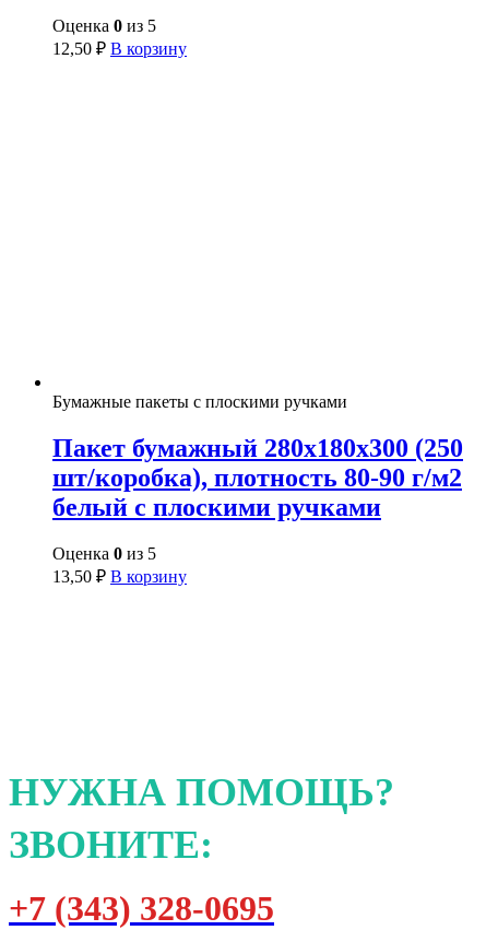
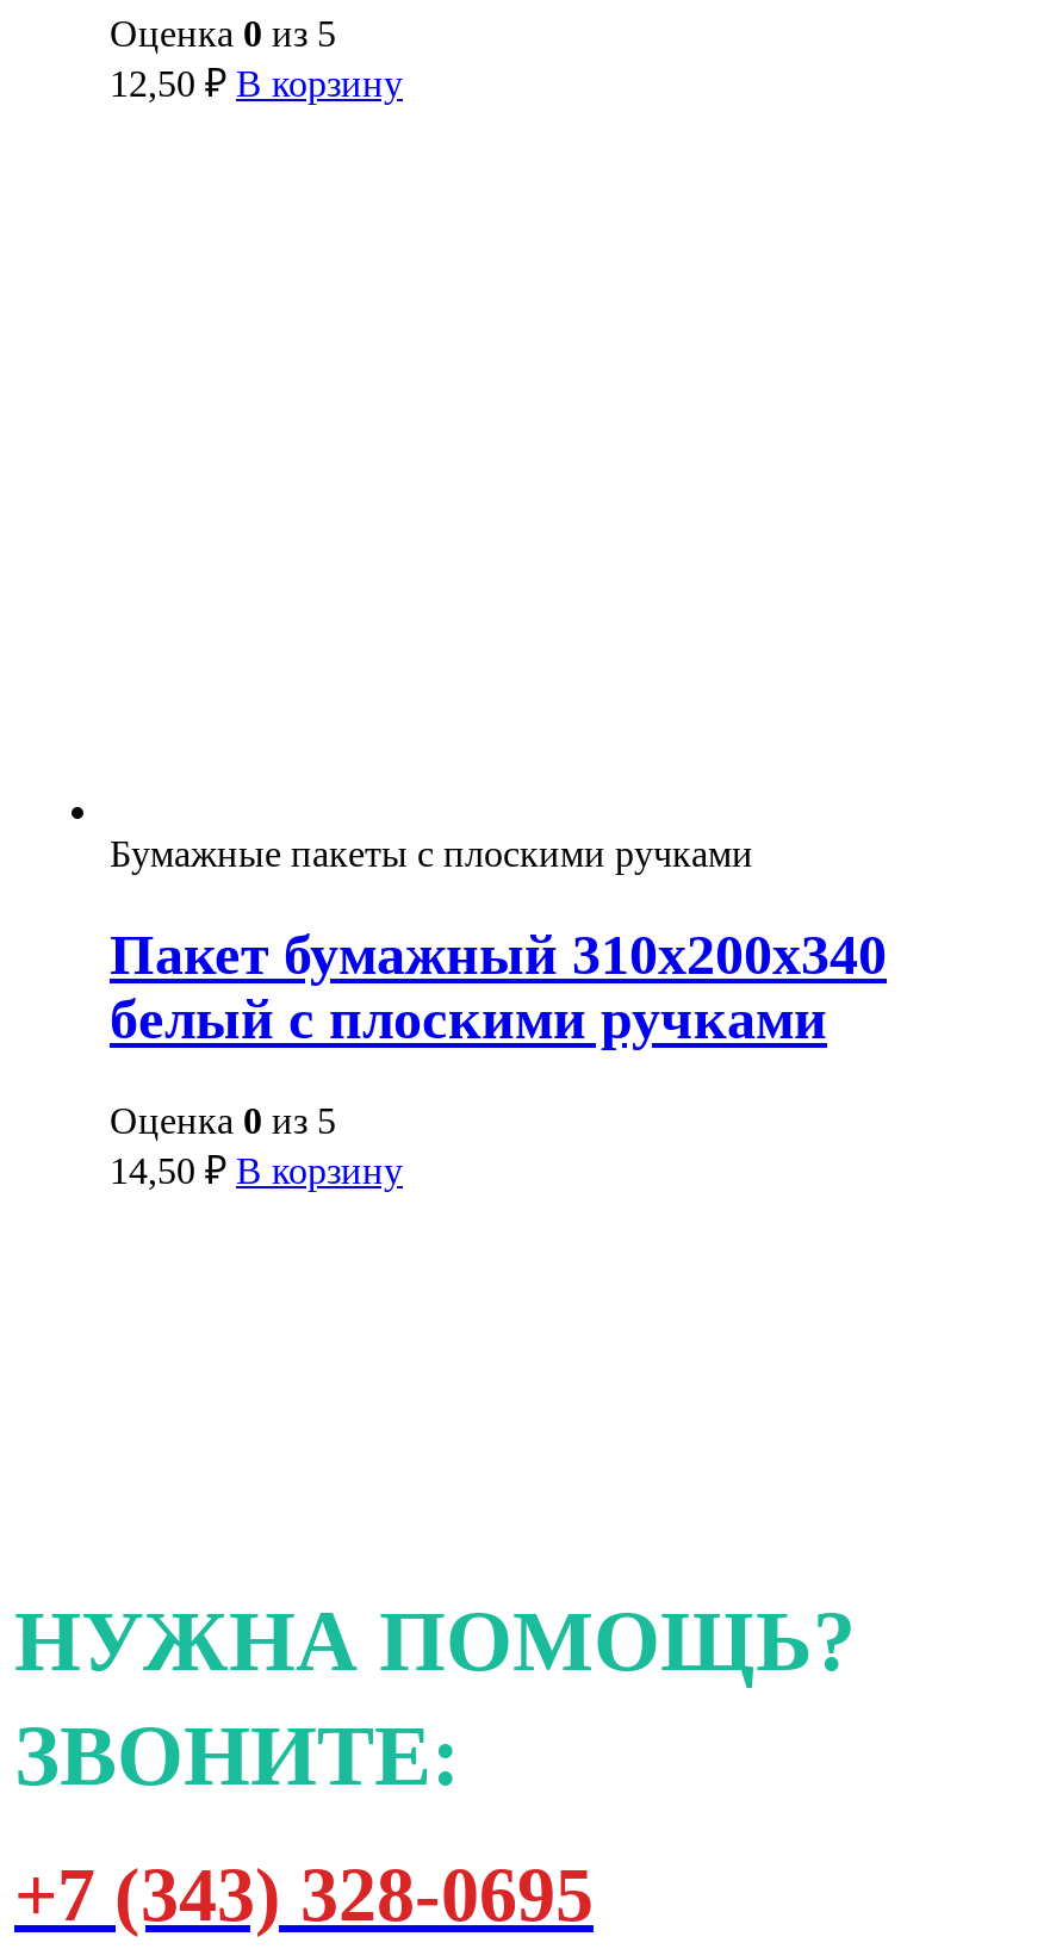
- Пакет бумажный 280x180x300 (250
- шт/коробка), плотность 80-90 г/м2
+ Пакет бумажный 310х200х340

- 13,50 ₽ В корзину
+ 14,50 ₽ В корзину
